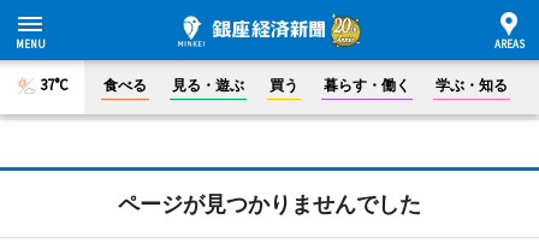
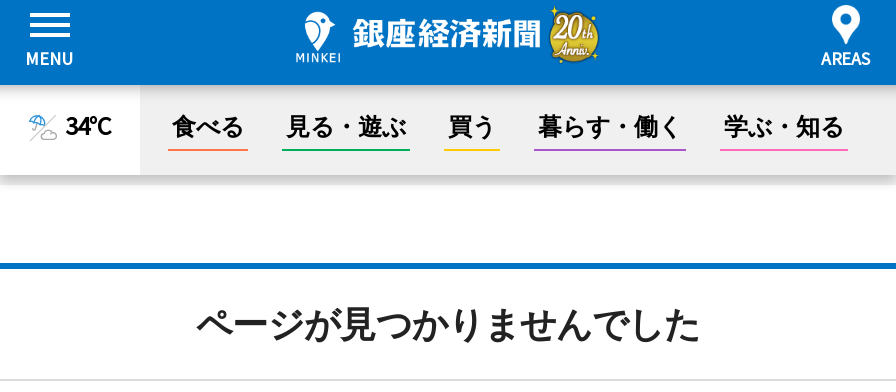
- 37°C 食べる 見る・遊ぶ 買う 暮らす・働く 学ぶ・知る
+ 34°C 食べる 見る・遊ぶ 買う 暮らす・働く 学ぶ・知る
